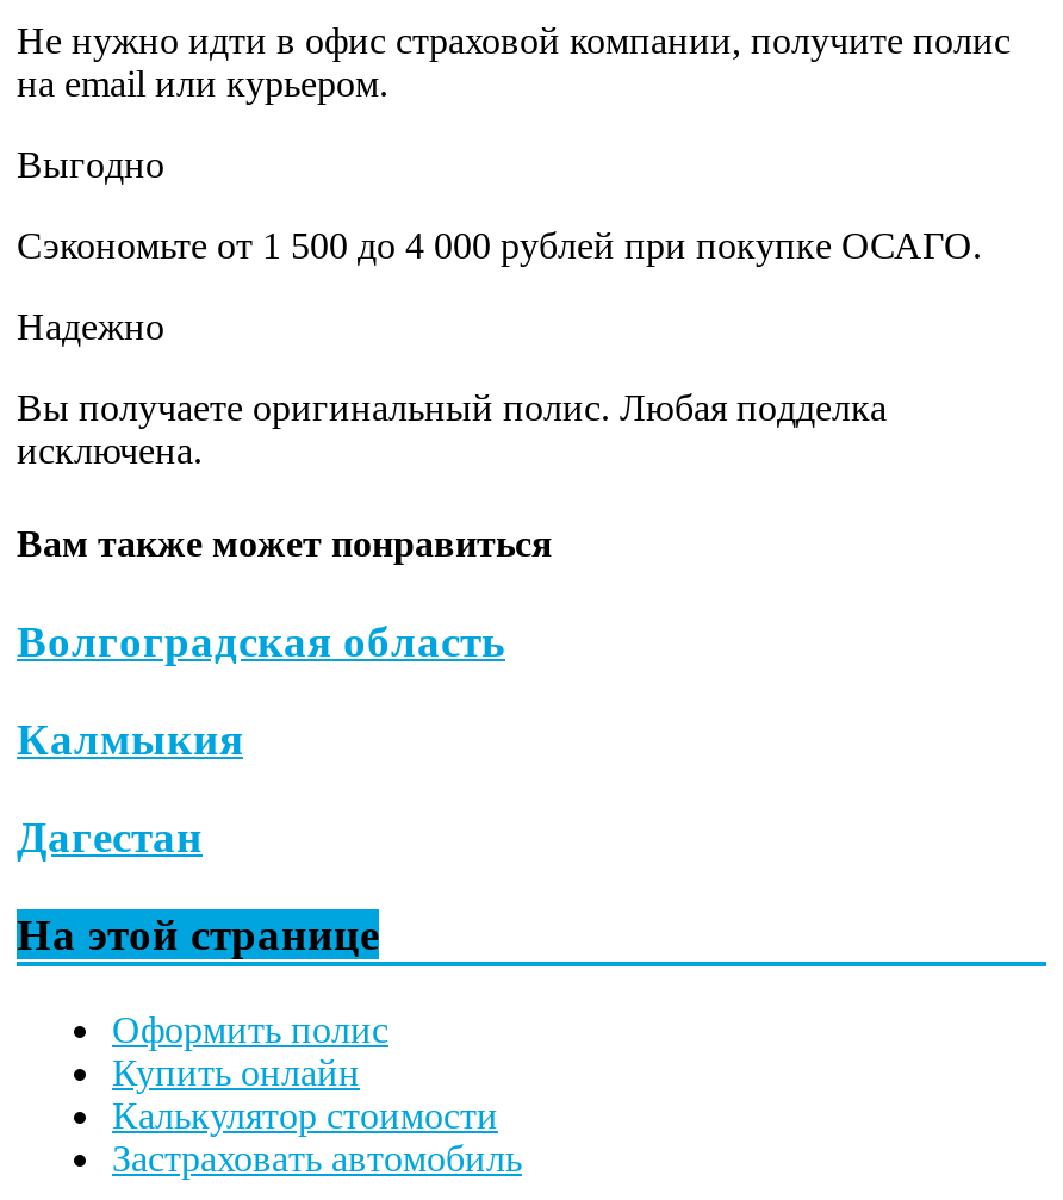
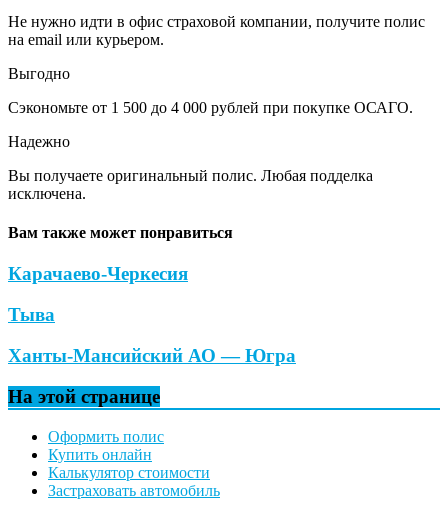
- Волгоградская область
+ Карачаево-Черкесия

- Калмыкия
+ Тыва

- Дагестан
+ Ханты-Мансийский АО — Югра
